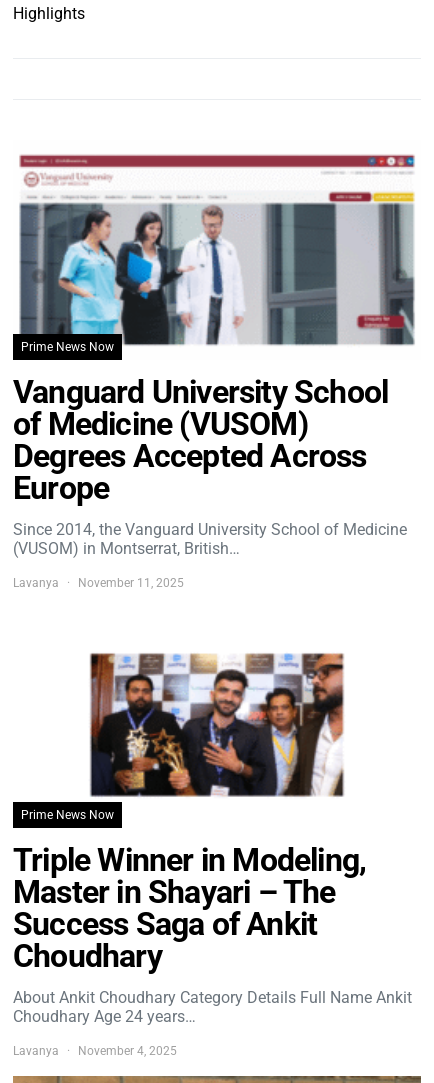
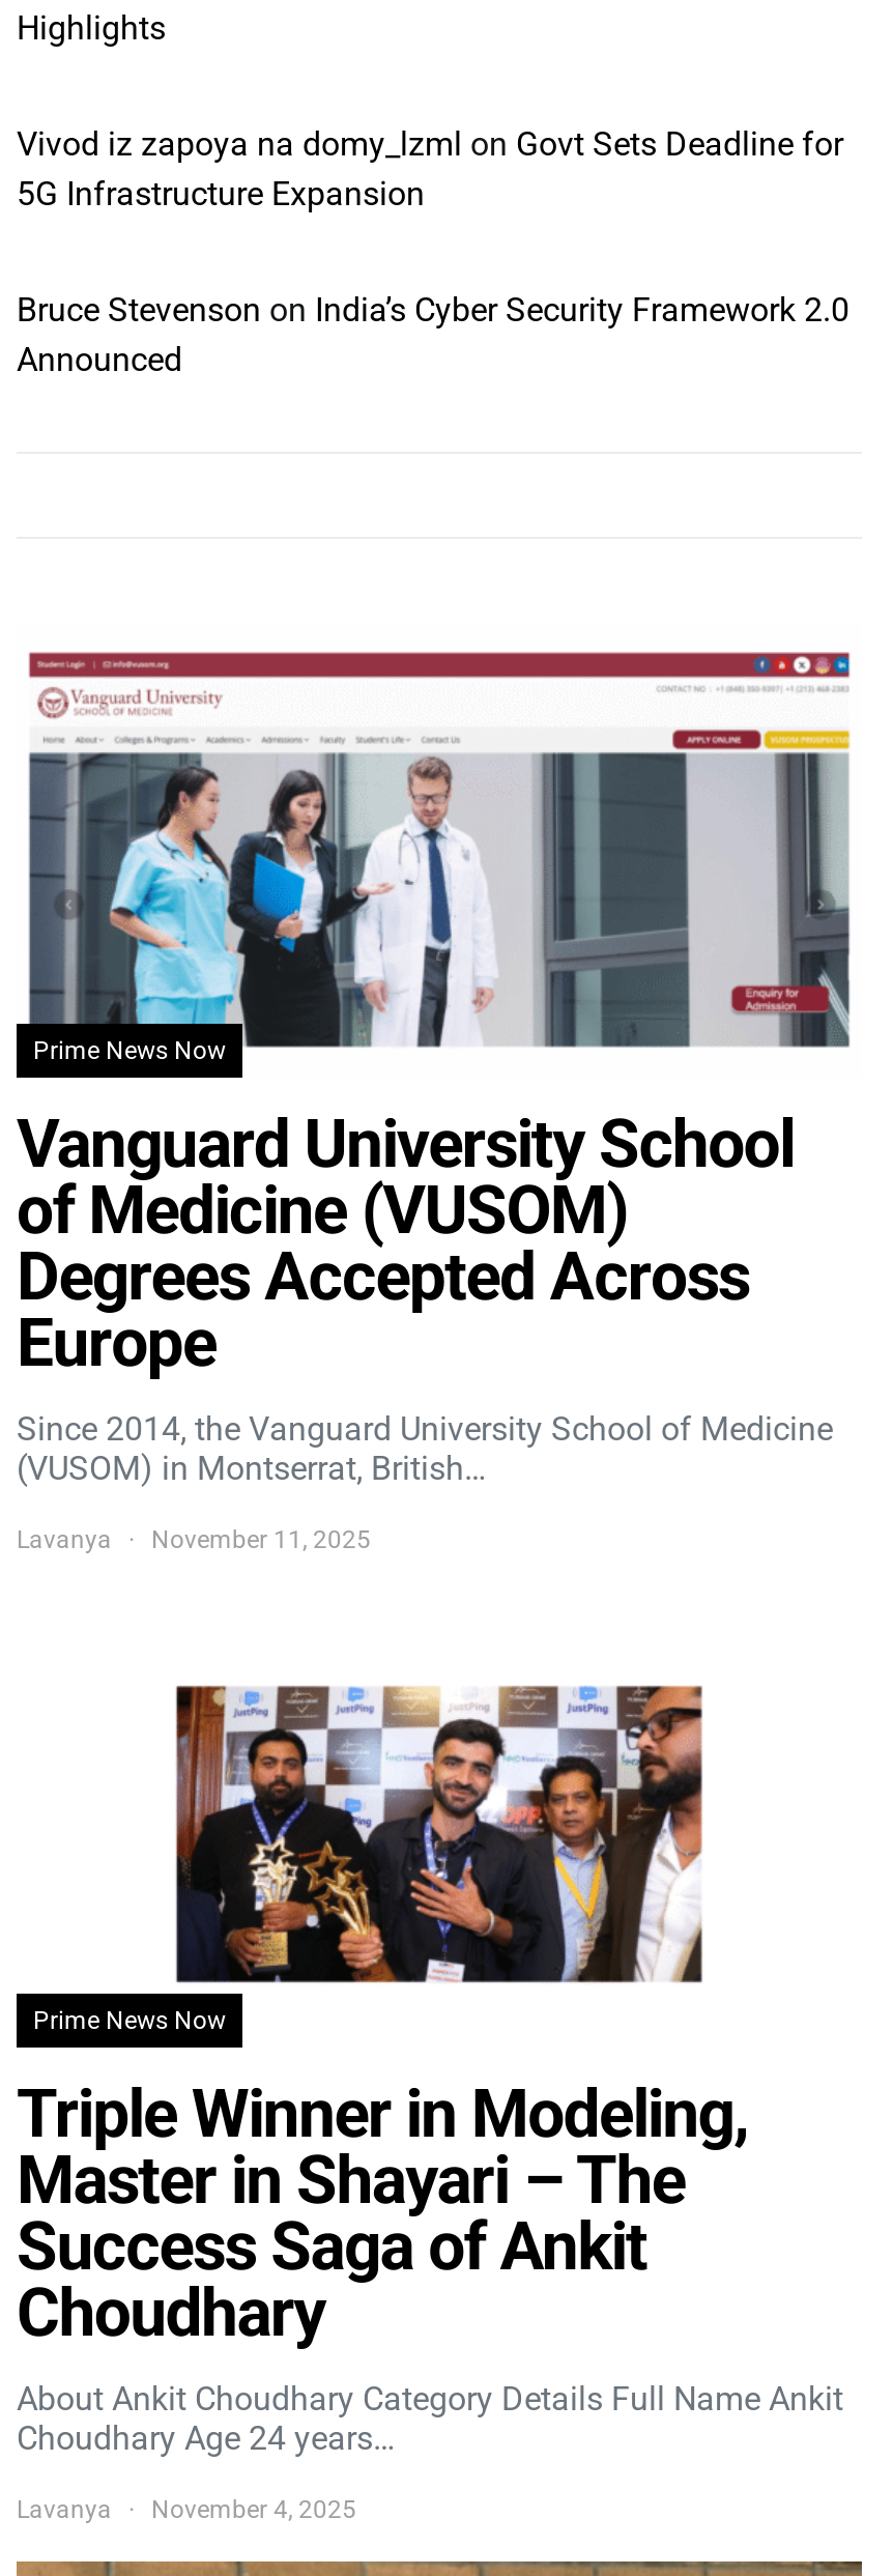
+ Vivod iz zapoya na domy_lzml on Govt Sets Deadline for
+ 5G Infrastructure Expansion
+ Bruce Stevenson on India’s Cyber Security Framework 2.0
+ Announced
